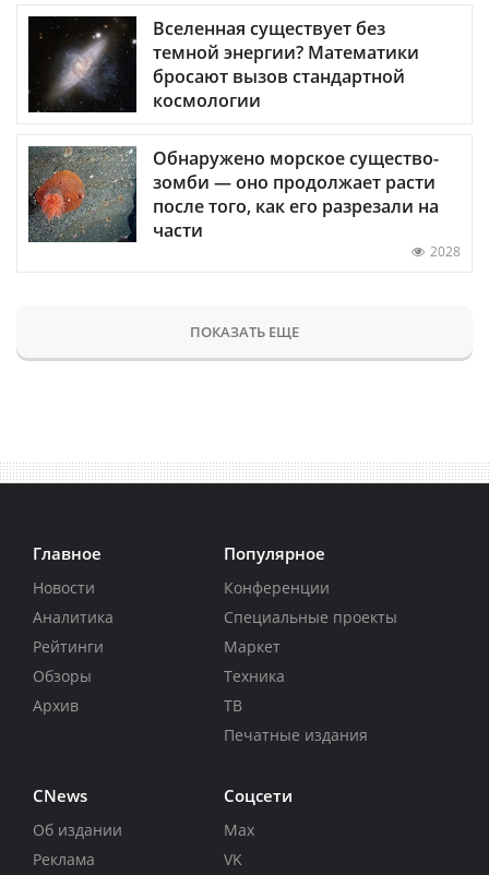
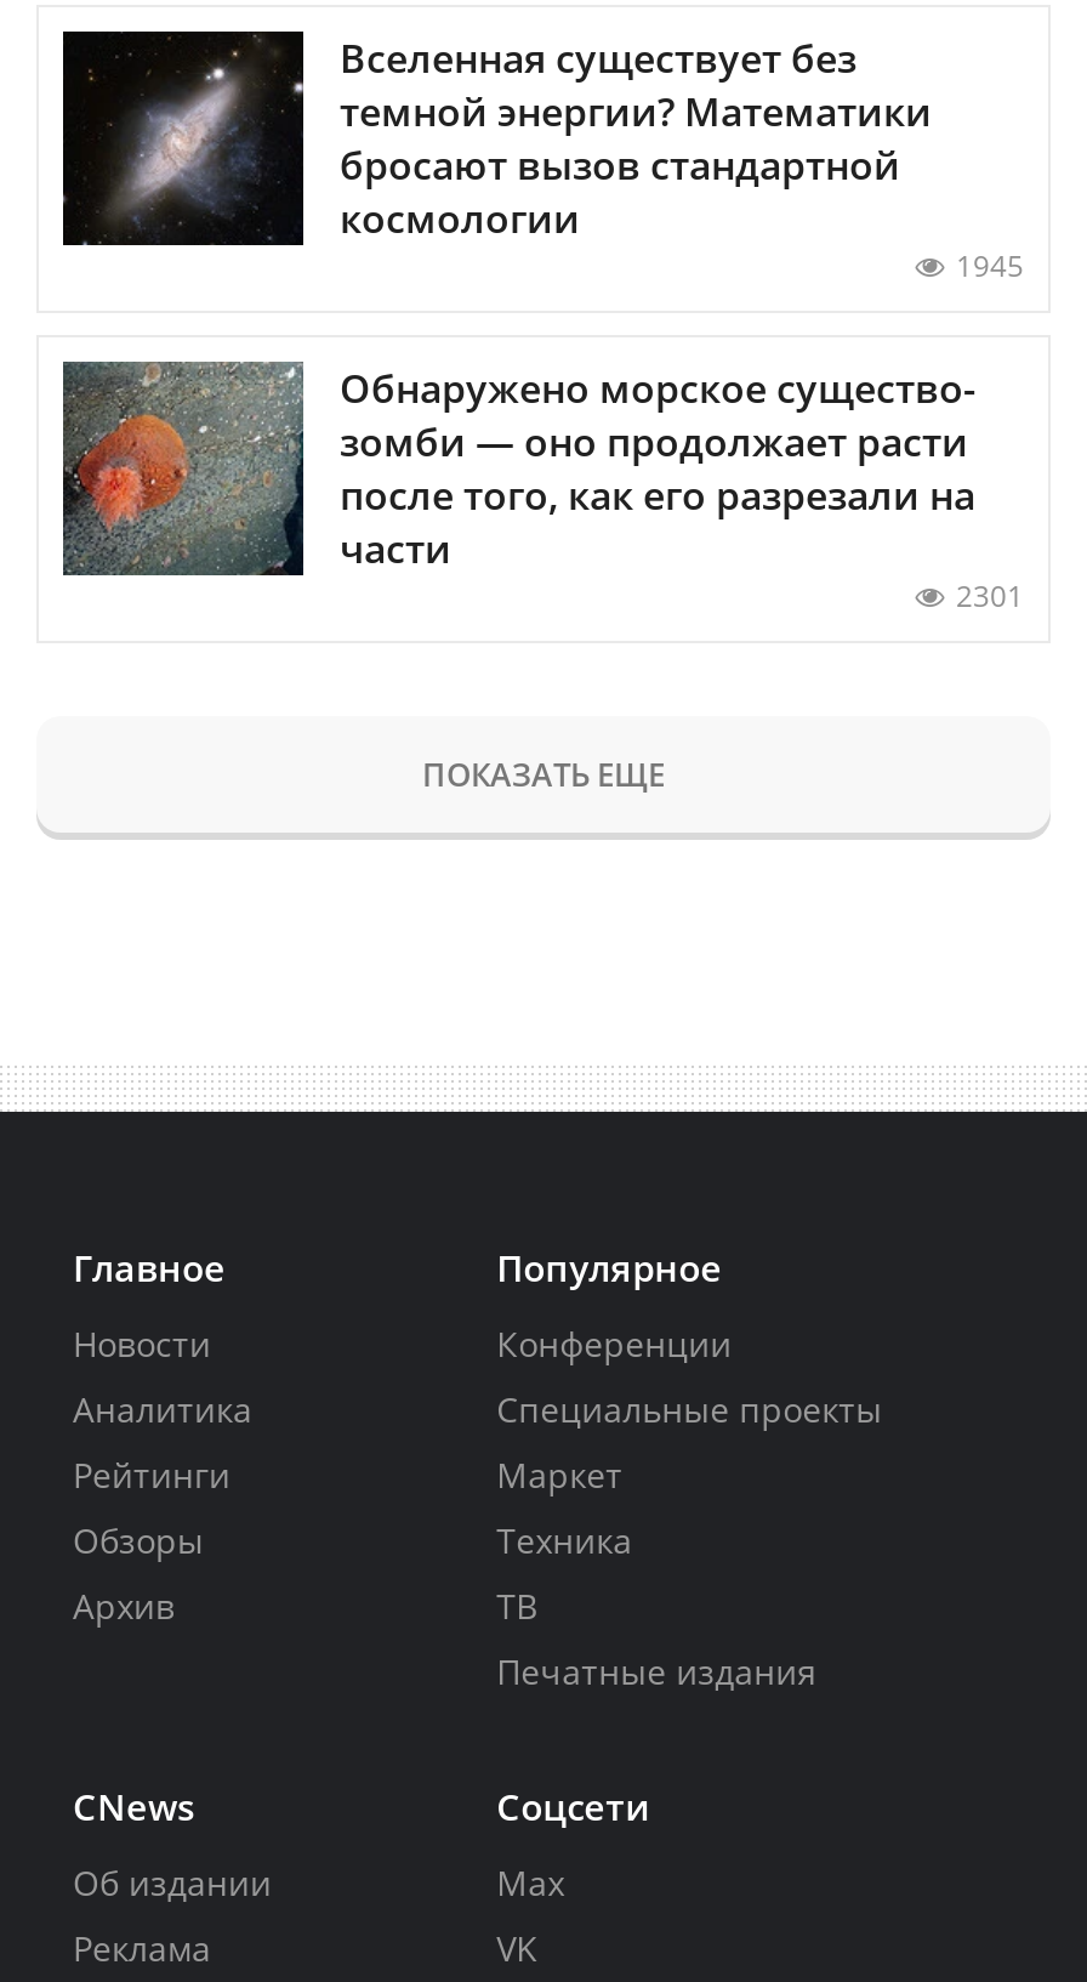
+ 1945

- 2028
+ 2301
